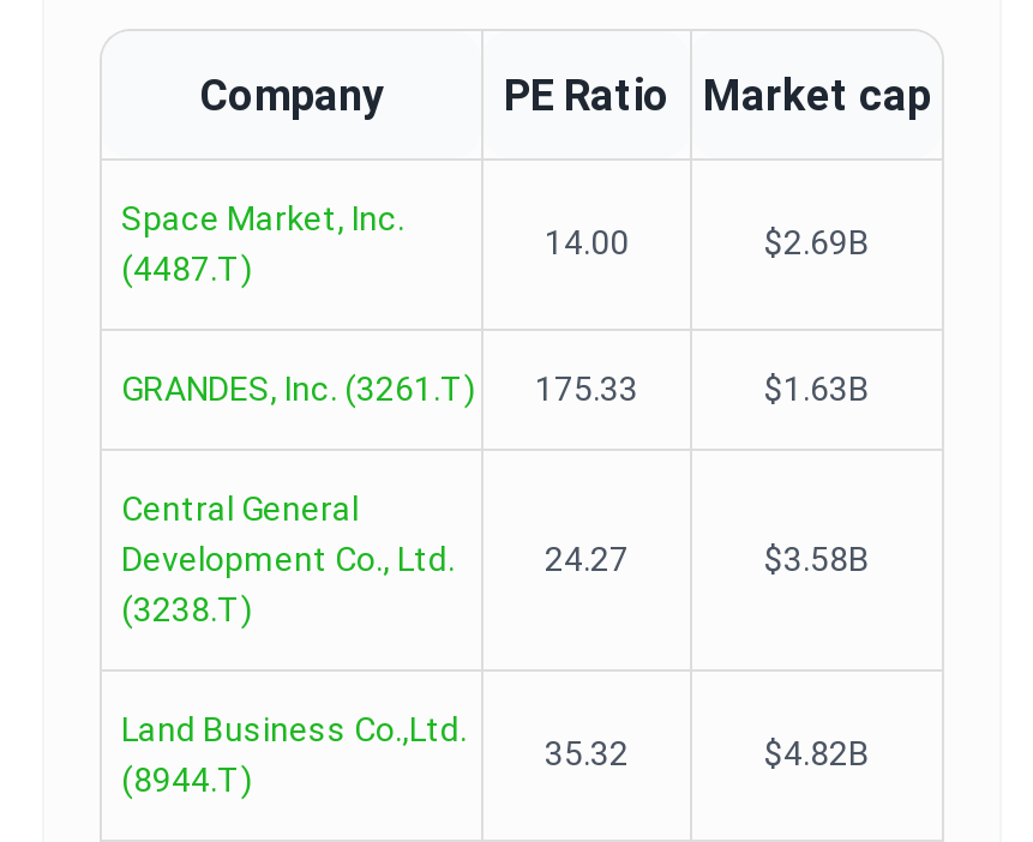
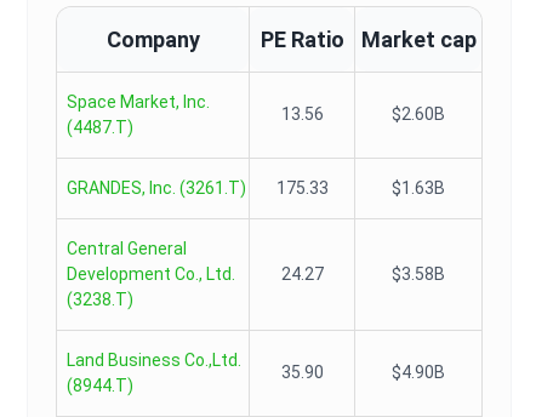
- 14.00
- $2.69B
+ 13.56
+ $2.60B

- 35.32
- $4.82B
+ 35.90
+ $4.90B
